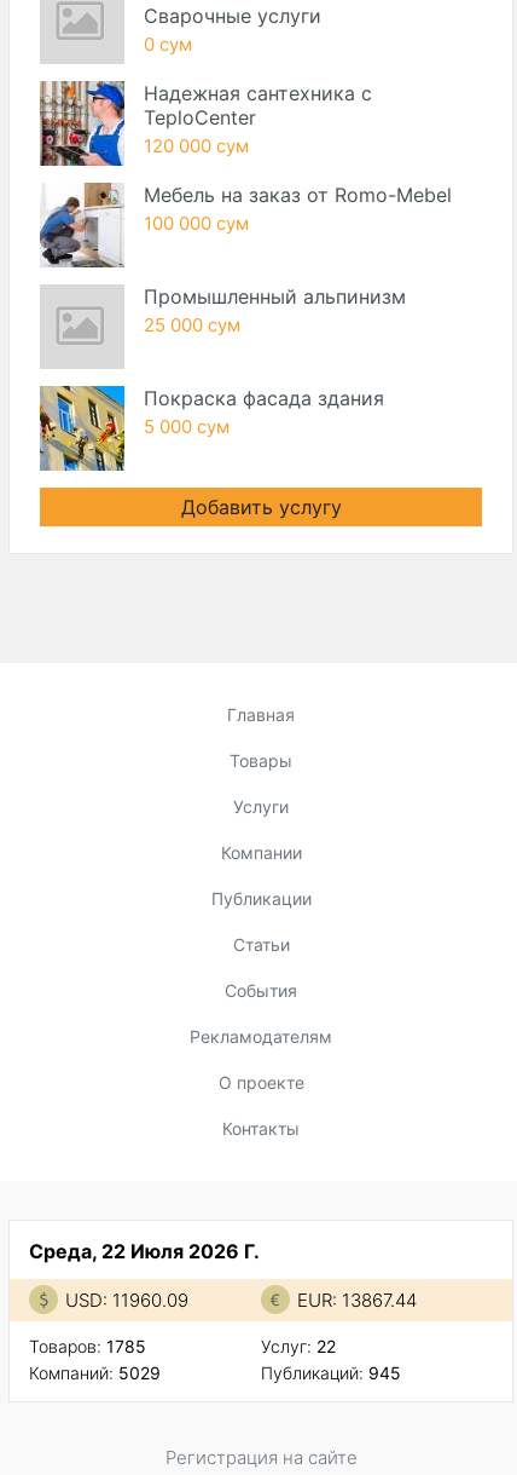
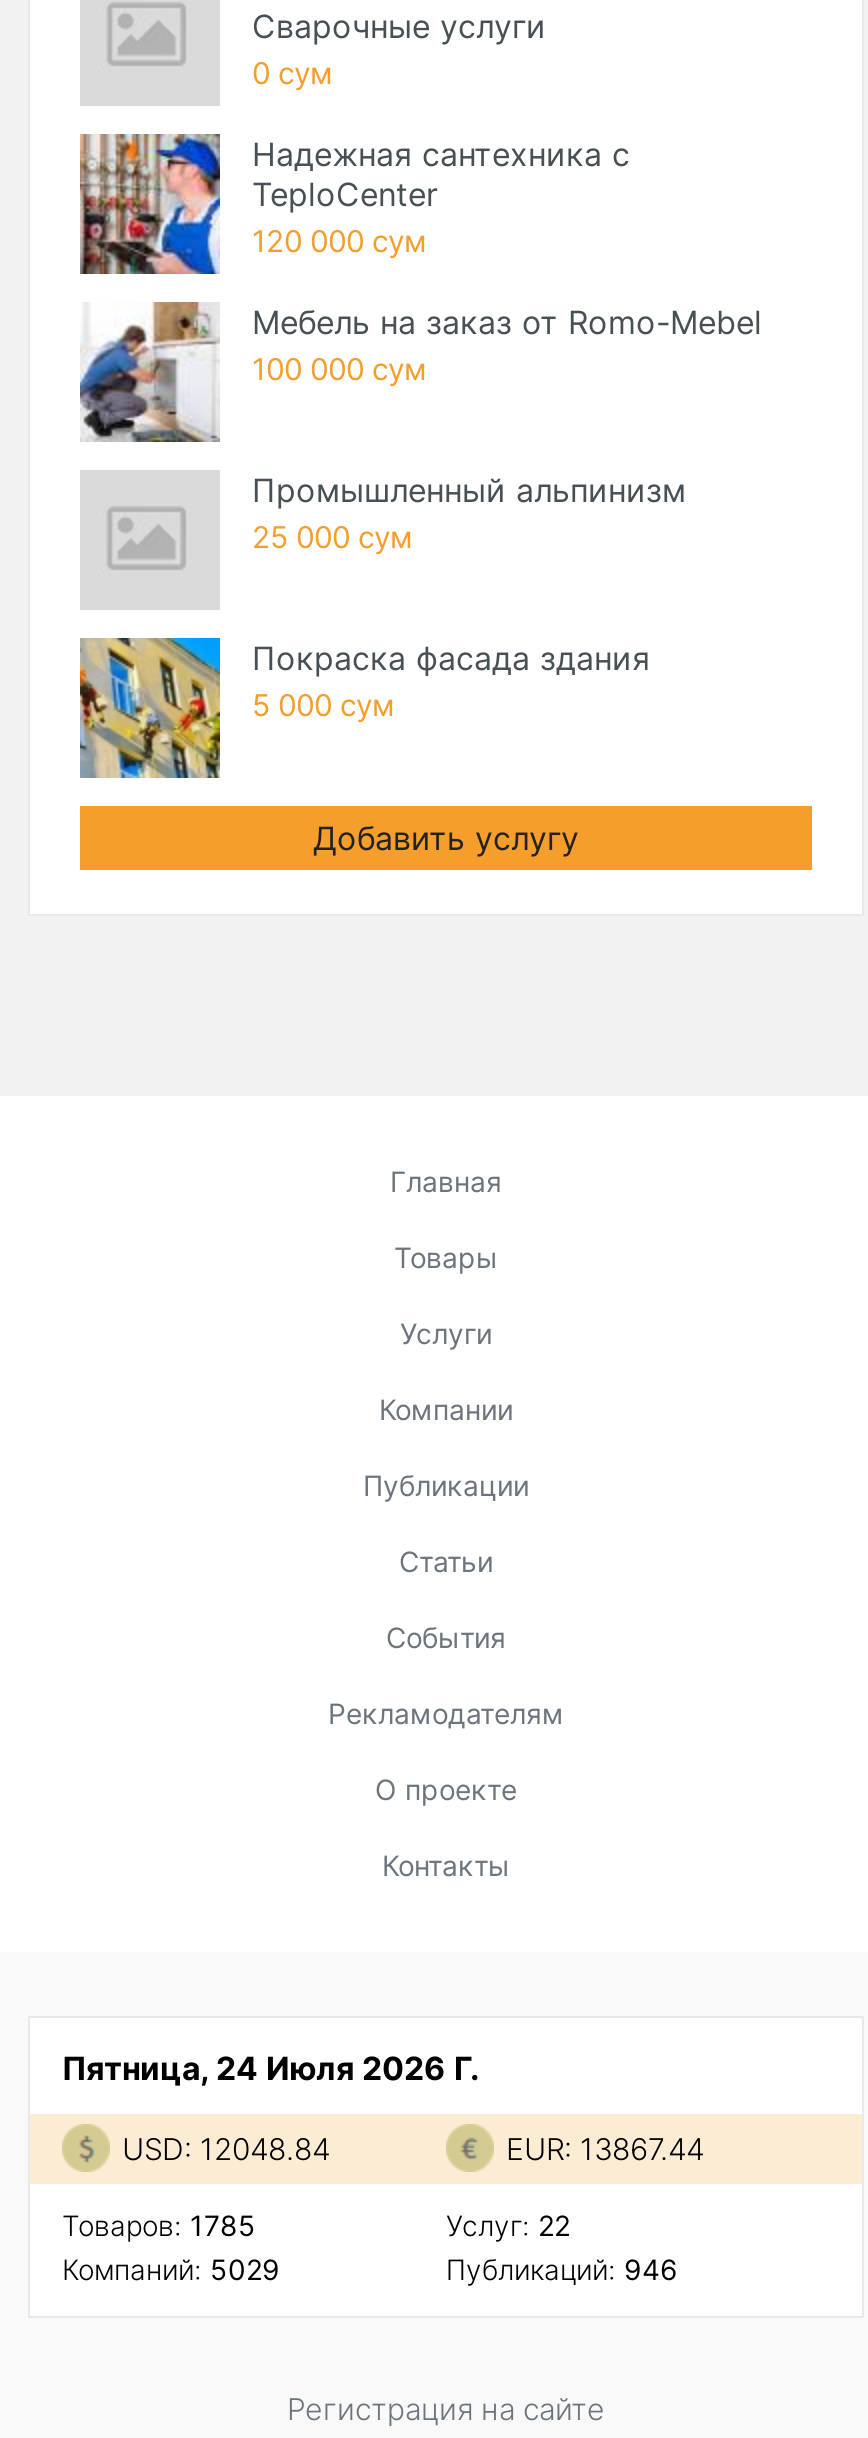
- Среда, 22 Июля 2026 Г.
+ Пятница, 24 Июля 2026 Г.

- USD: 11960.09
+ USD: 12048.84

- Публикаций: 945
+ Публикаций: 946
